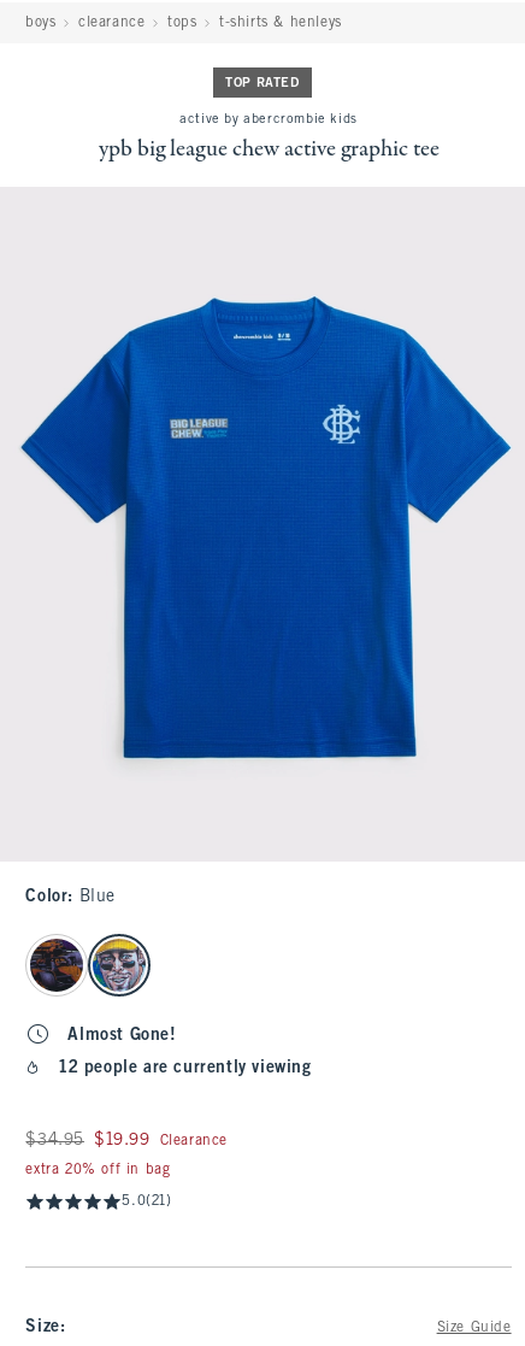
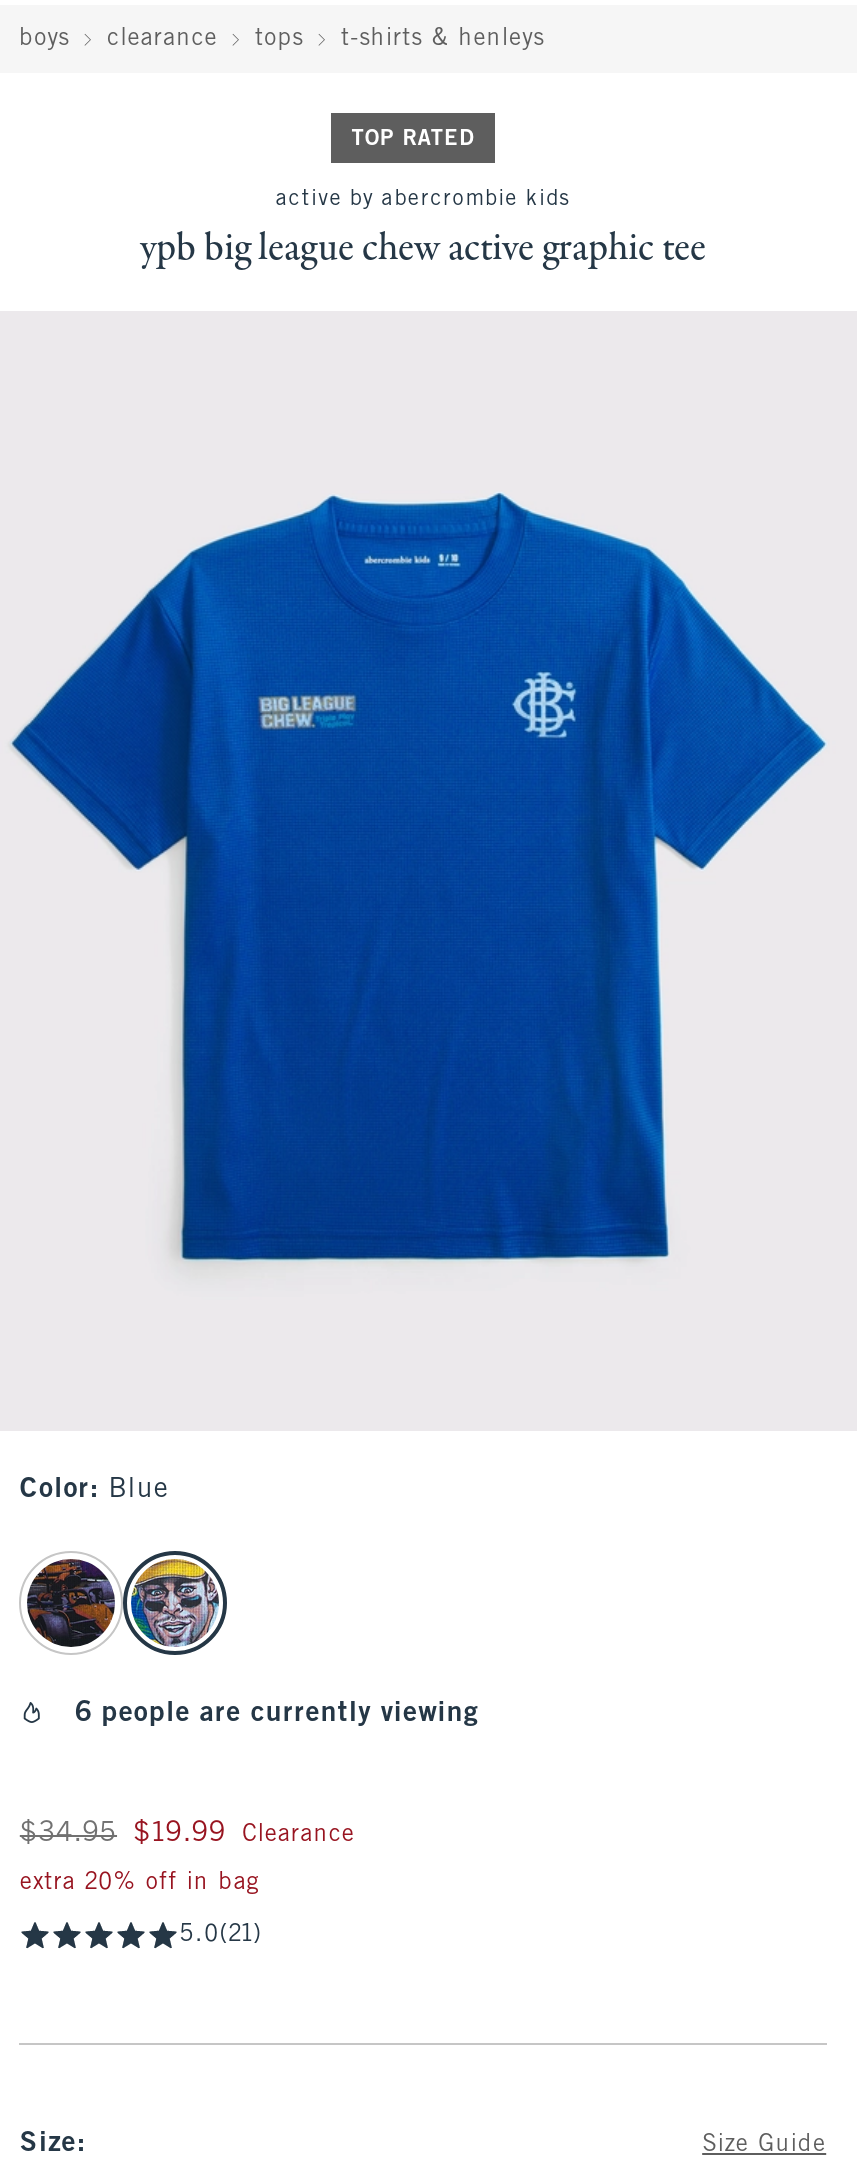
- Almost Gone!
- 12 people are currently viewing
+ 6 people are currently viewing
